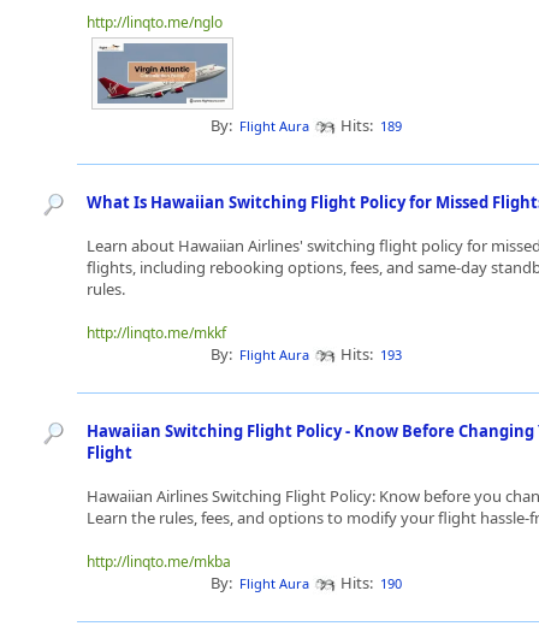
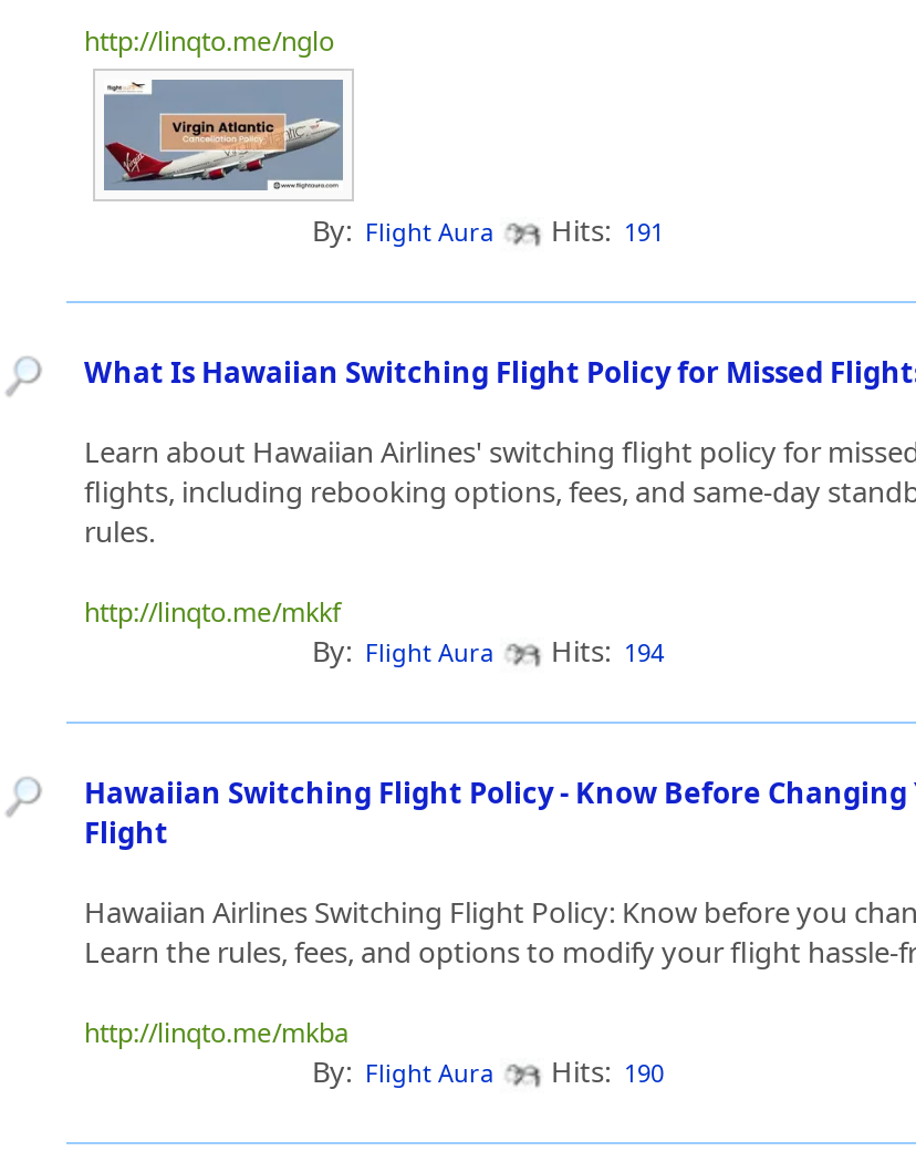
- By: Flight Aura Hits: 189
+ By: Flight Aura Hits: 191

- By: Flight Aura Hits: 193
+ By: Flight Aura Hits: 194
